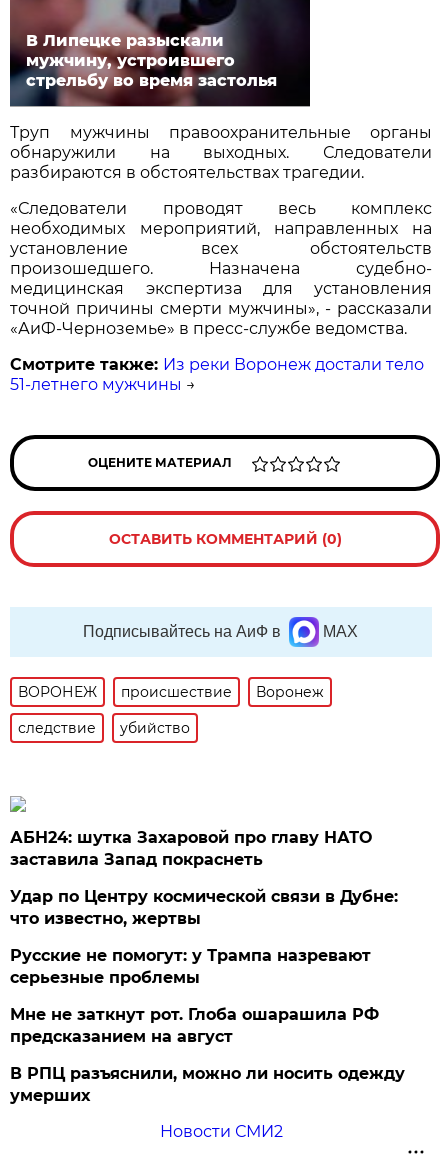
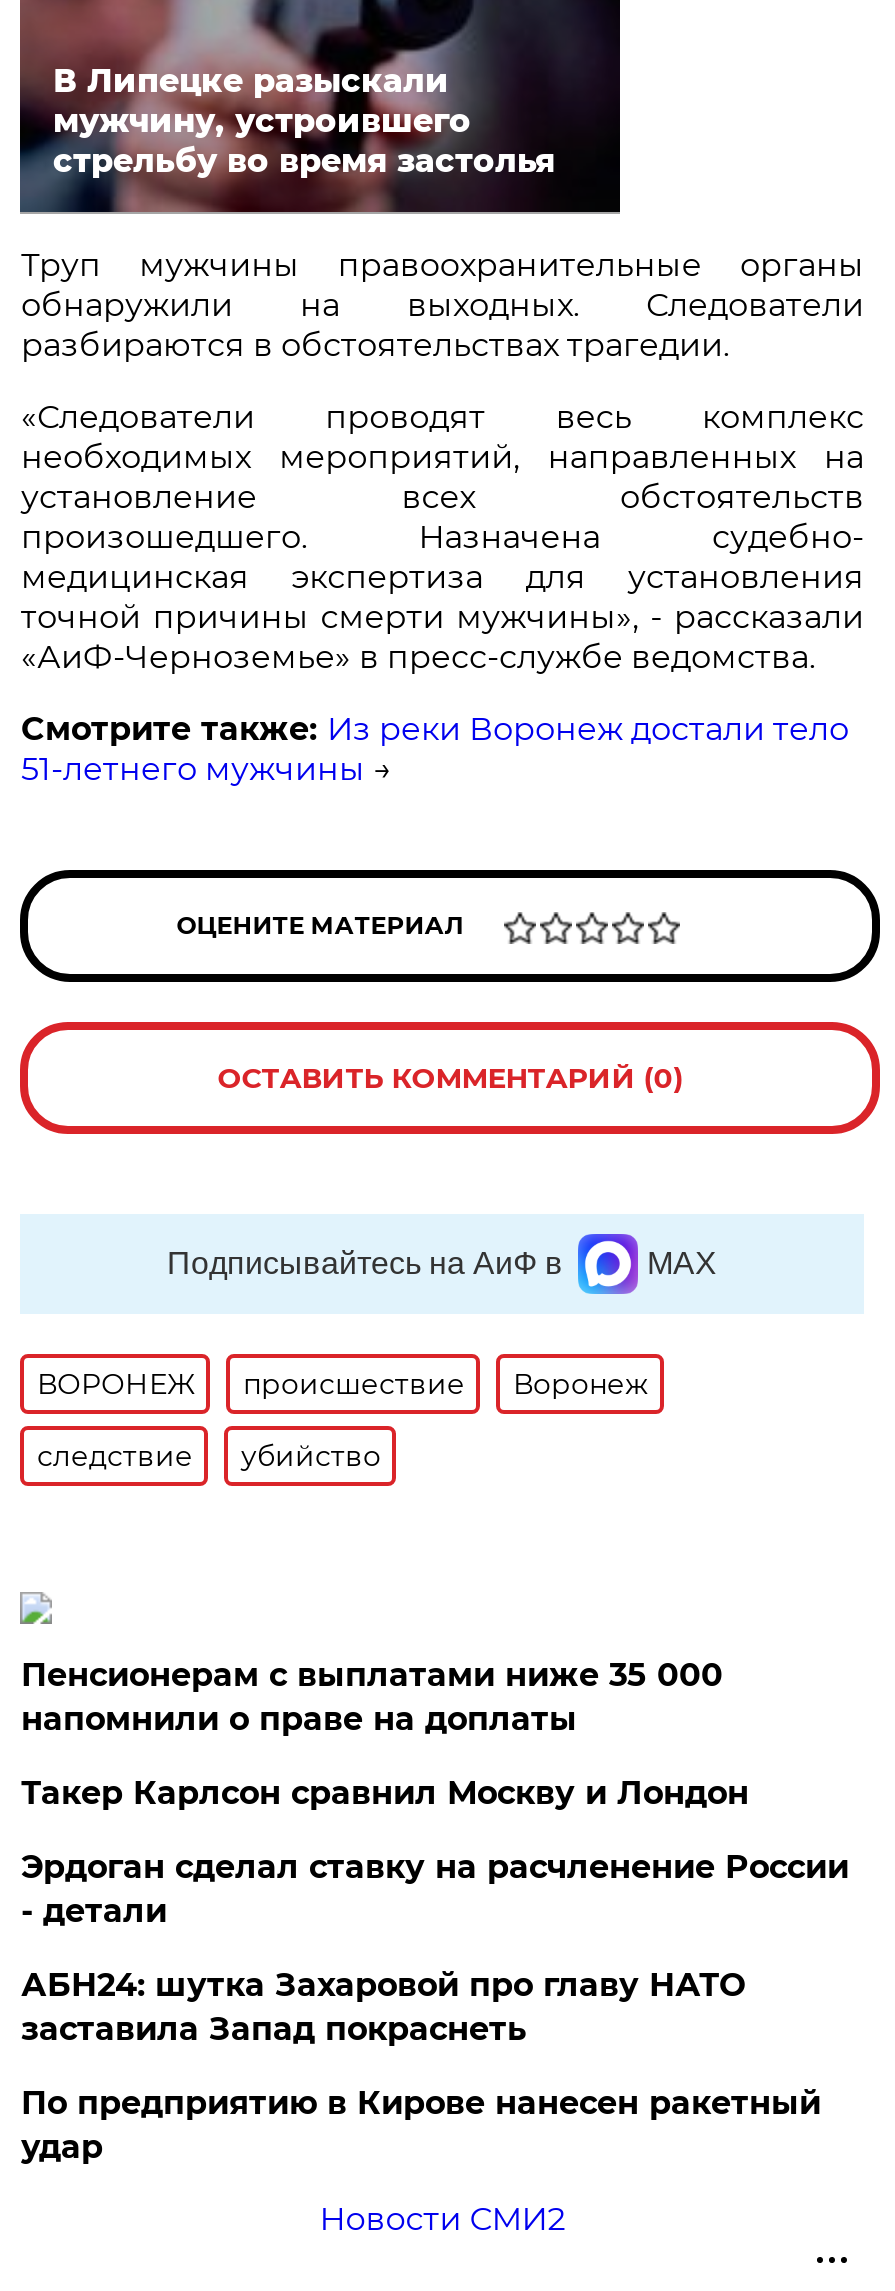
+ Пенсионерам с выплатами ниже 35 000
+ напомнили о праве на доплаты
+ Такер Карлсон сравнил Москву и Лондон
+ Эрдоган сделал ставку на расчленение России
+ - детали

moved down: АБН24: шутка Захаровой про главу НАТО | заставила Запад покраснеть

- Удар по Центру космической связи в Дубне:
- что известно, жертвы
- Русские не помогут: у Трампа назревают
- серьезные проблемы
- Мне не заткнут рот. Глоба ошарашила РФ
- предсказанием на август
- В РПЦ разъяснили, можно ли носить одежду
- умерших
+ По предприятию в Кирове нанесен ракетный
+ удар
